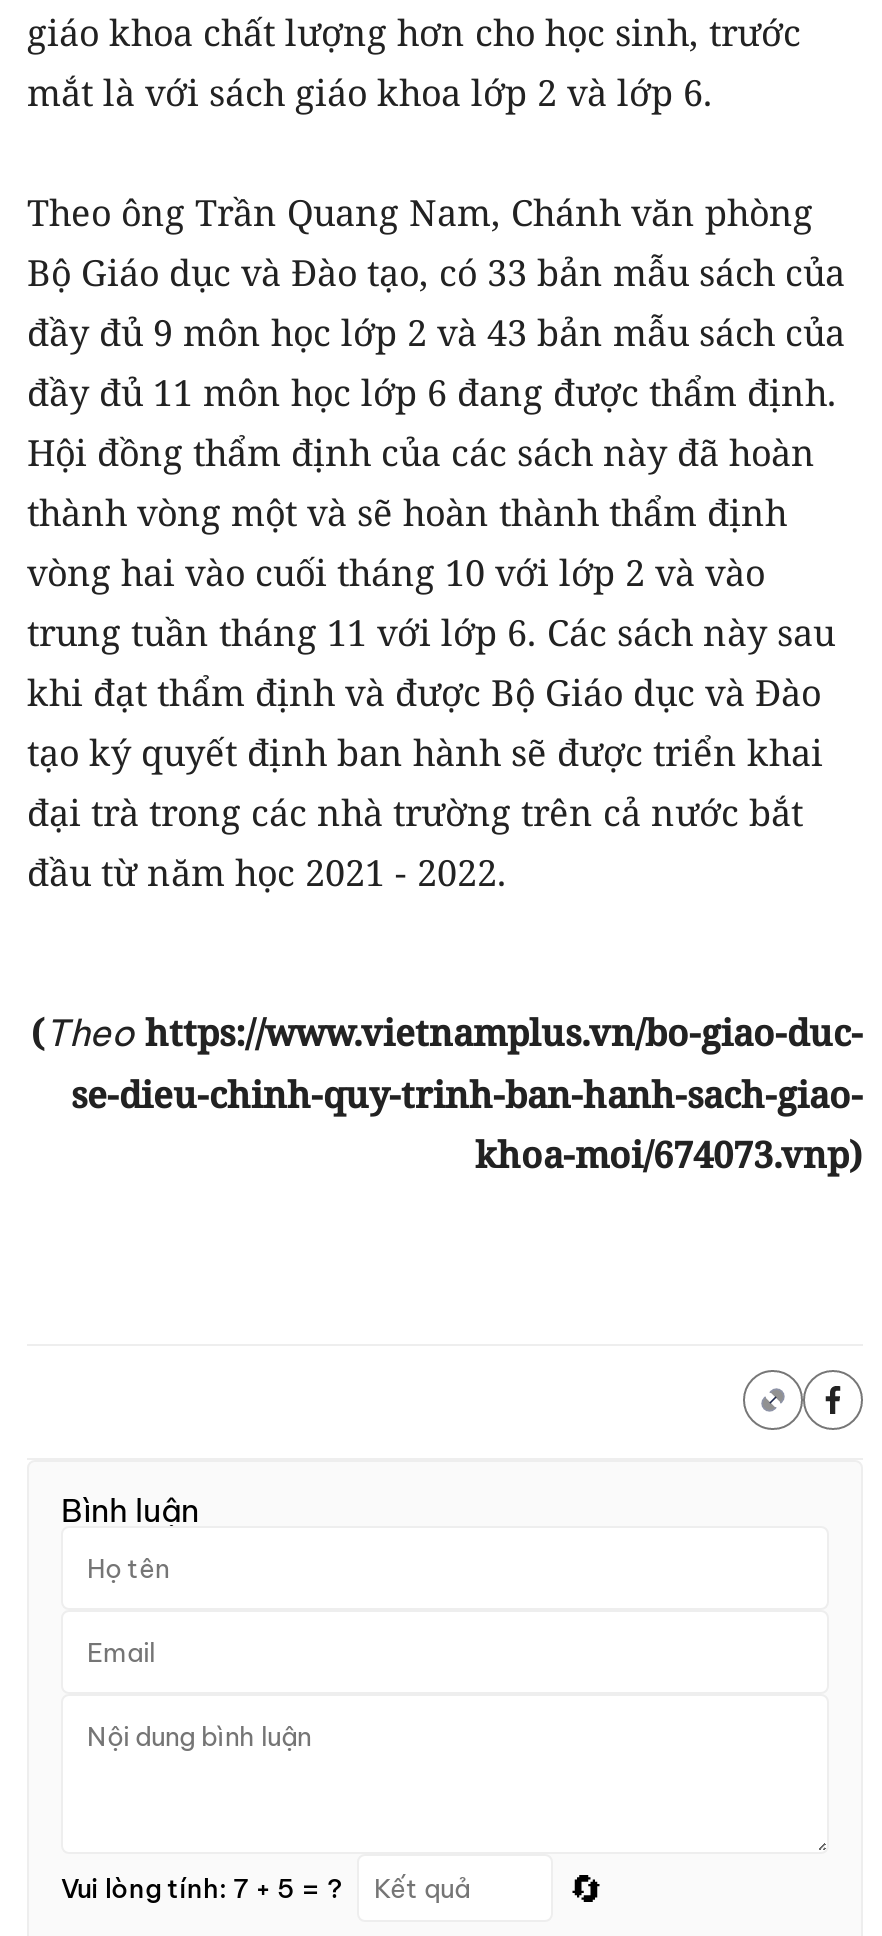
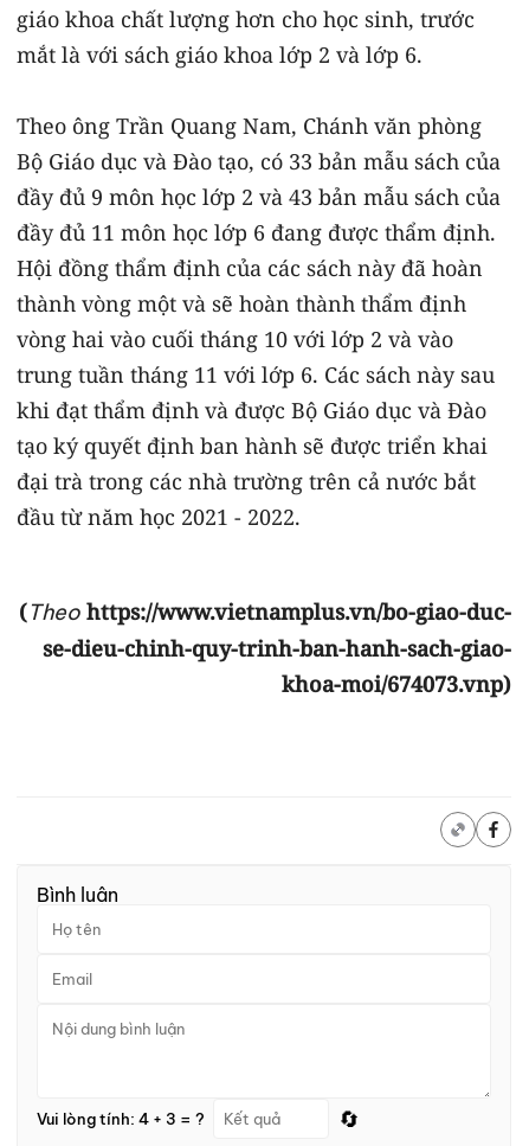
- Vui lòng tính: 7 + 5 = ?
+ Vui lòng tính: 4 + 3 = ?
